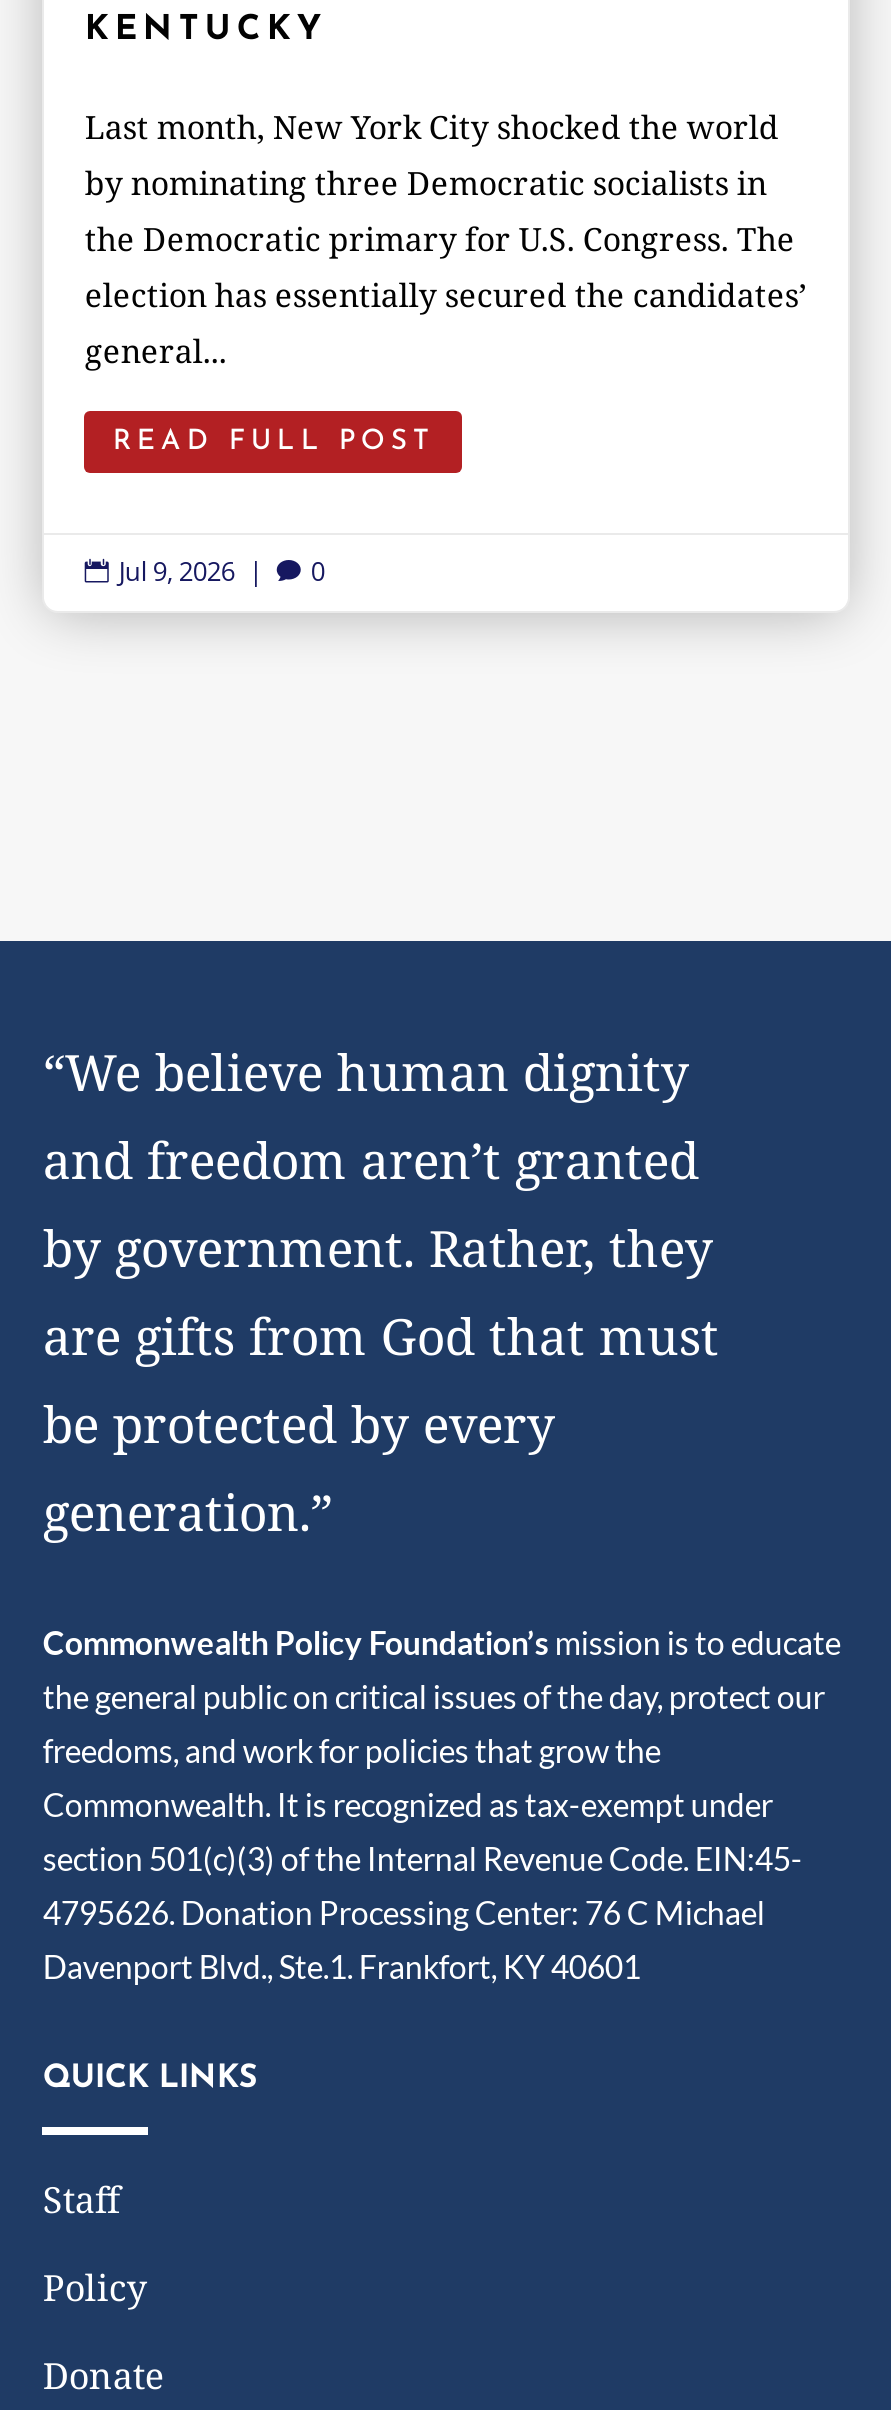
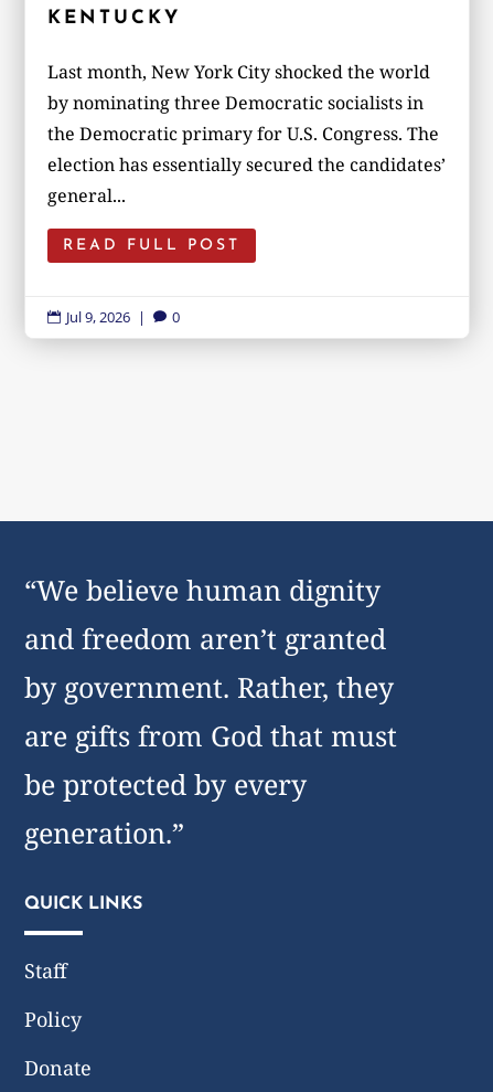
- Commonwealth Policy Foundation’s mission is to educate
- the general public on critical issues of the day, protect our
- freedoms, and work for policies that grow the
- Commonwealth. It is recognized as tax-exempt under
- section 501(c)(3) of the Internal Revenue Code. EIN:45-
- 4795626. Donation Processing Center: 76 C Michael
- Davenport Blvd., Ste.1. Frankfort, KY 40601
